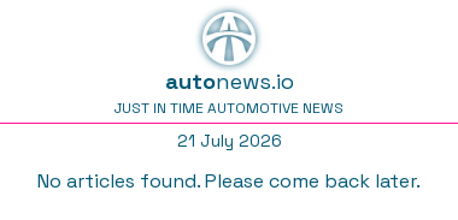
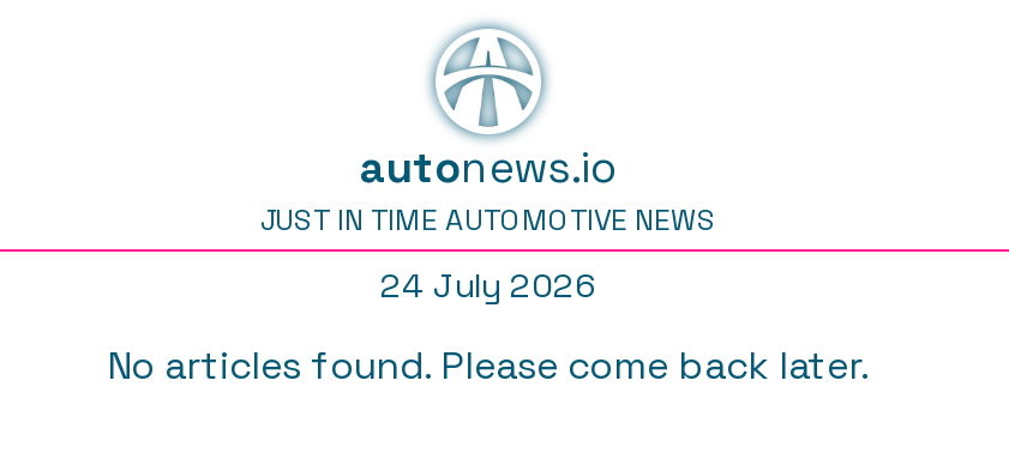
- 21 July 2026
+ 24 July 2026
